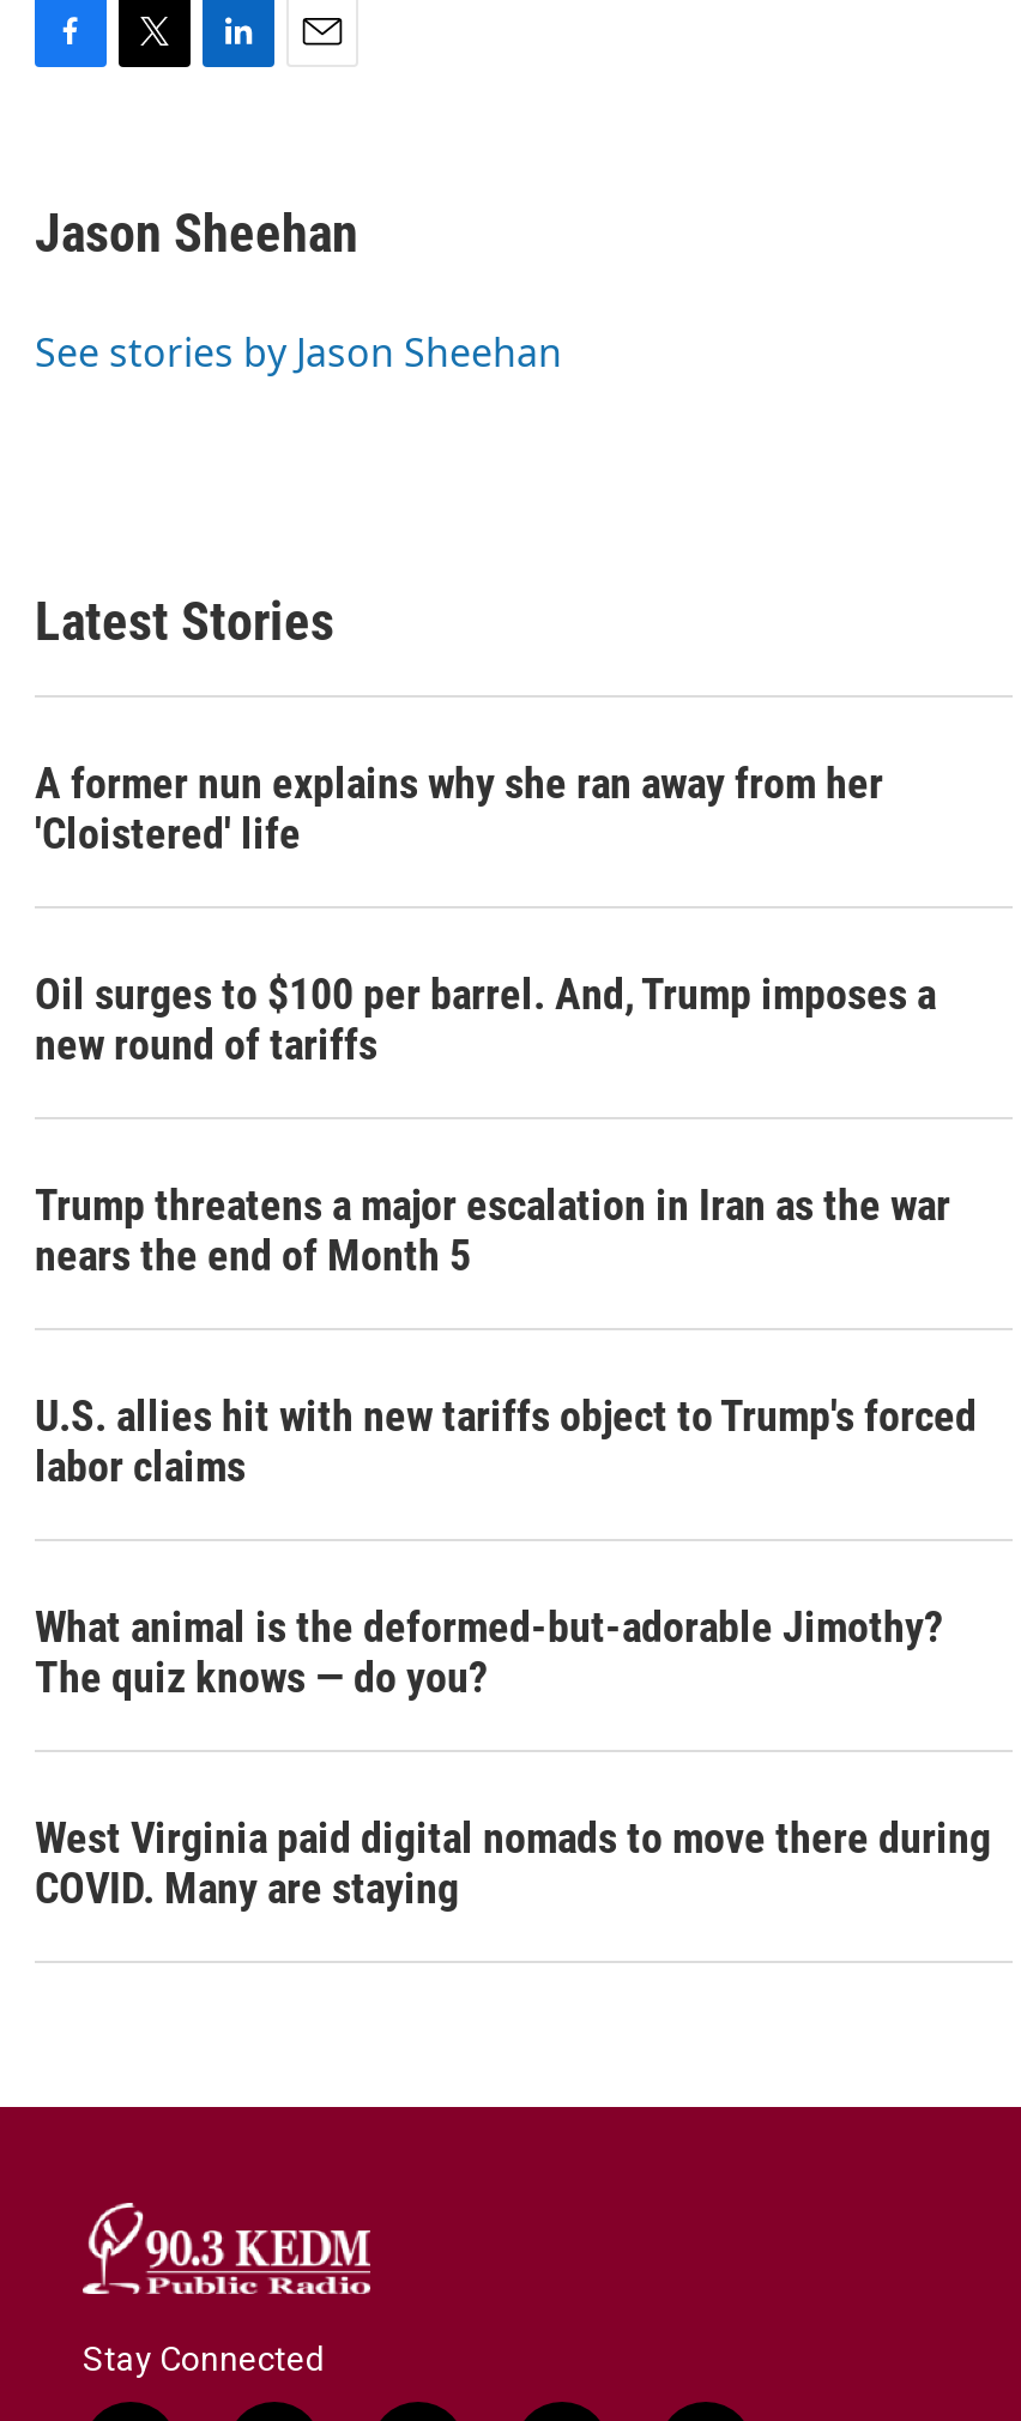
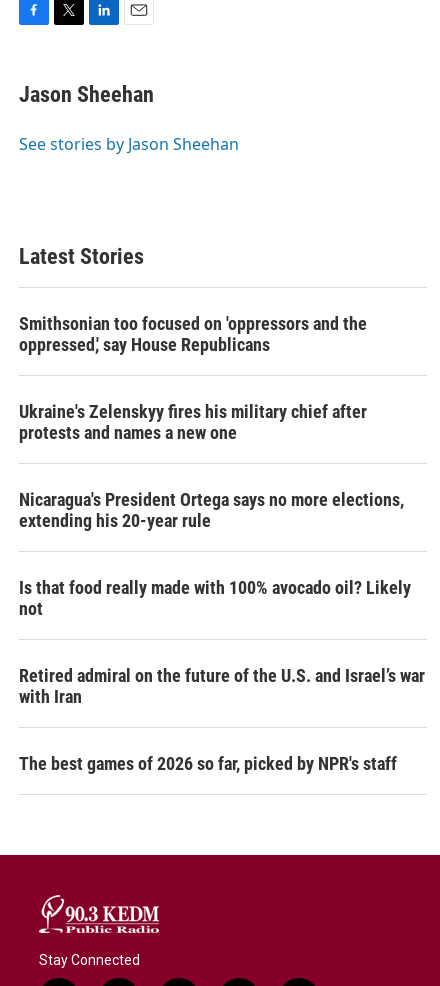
- A former nun explains why she ran away from her
- 'Cloistered' life
+ Smithsonian too focused on 'oppressors and the
+ oppressed,' say House Republicans

- Oil surges to $100 per barrel. And, Trump imposes a
- new round of tariffs
+ Ukraine's Zelenskyy fires his military chief after
+ protests and names a new one

- Trump threatens a major escalation in Iran as the war
- nears the end of Month 5
+ Nicaragua's President Ortega says no more elections,
+ extending his 20-year rule

- U.S. allies hit with new tariffs object to Trump's forced
- labor claims
+ Is that food really made with 100% avocado oil? Likely
+ not

- What animal is the deformed-but-adorable Jimothy?
- The quiz knows — do you?
+ Retired admiral on the future of the U.S. and Israel’s war
+ with Iran

- West Virginia paid digital nomads to move there during
- COVID. Many are staying
+ The best games of 2026 so far, picked by NPR's staff
